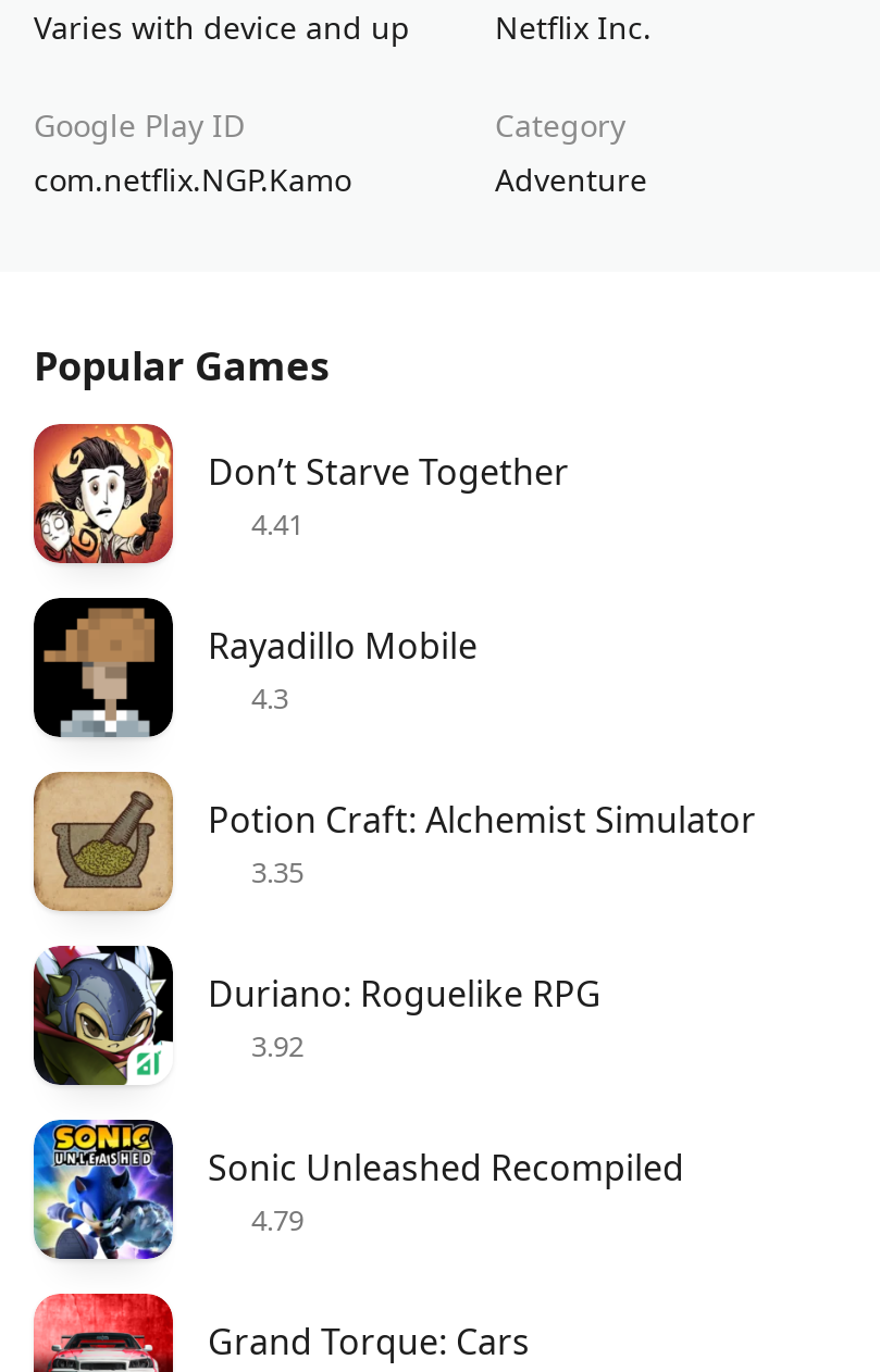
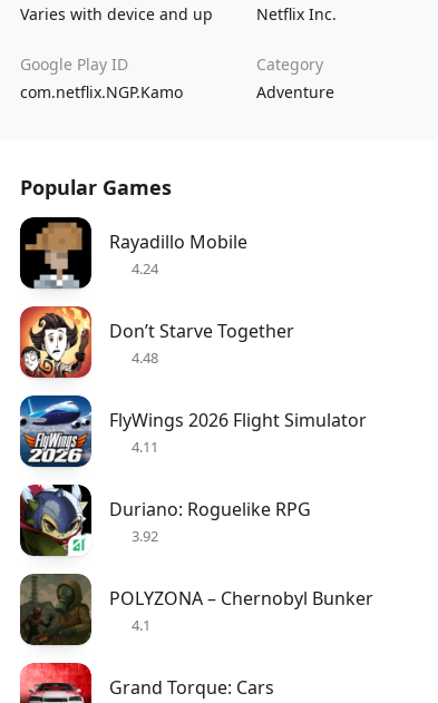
moved down: [image] | Don’t Starve Together

- 4.41

moved up: [image] | Rayadillo Mobile

- [image]
- 4.3
- Potion Craft: Alchemist Simulator
- 3.35
+ [image]
+ 4.24
+ 4.48
+ FlyWings 2026 Flight Simulator
+ 4.11

- [image]
- Sonic Unleashed Recompiled
- 4.79
+ [image]
+ POLYZONA – Chernobyl Bunker
+ 4.1
